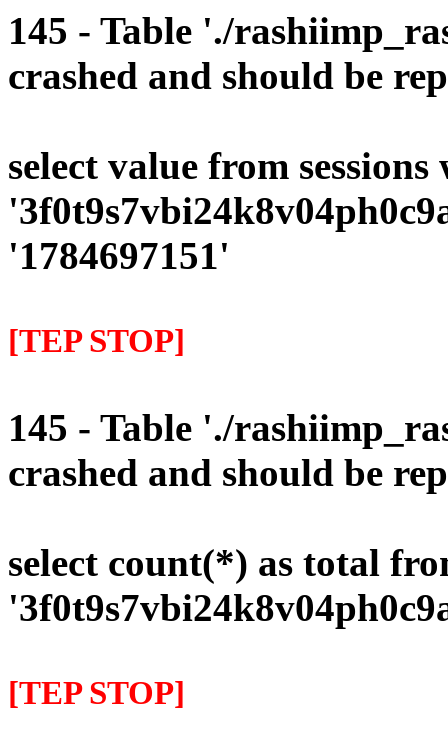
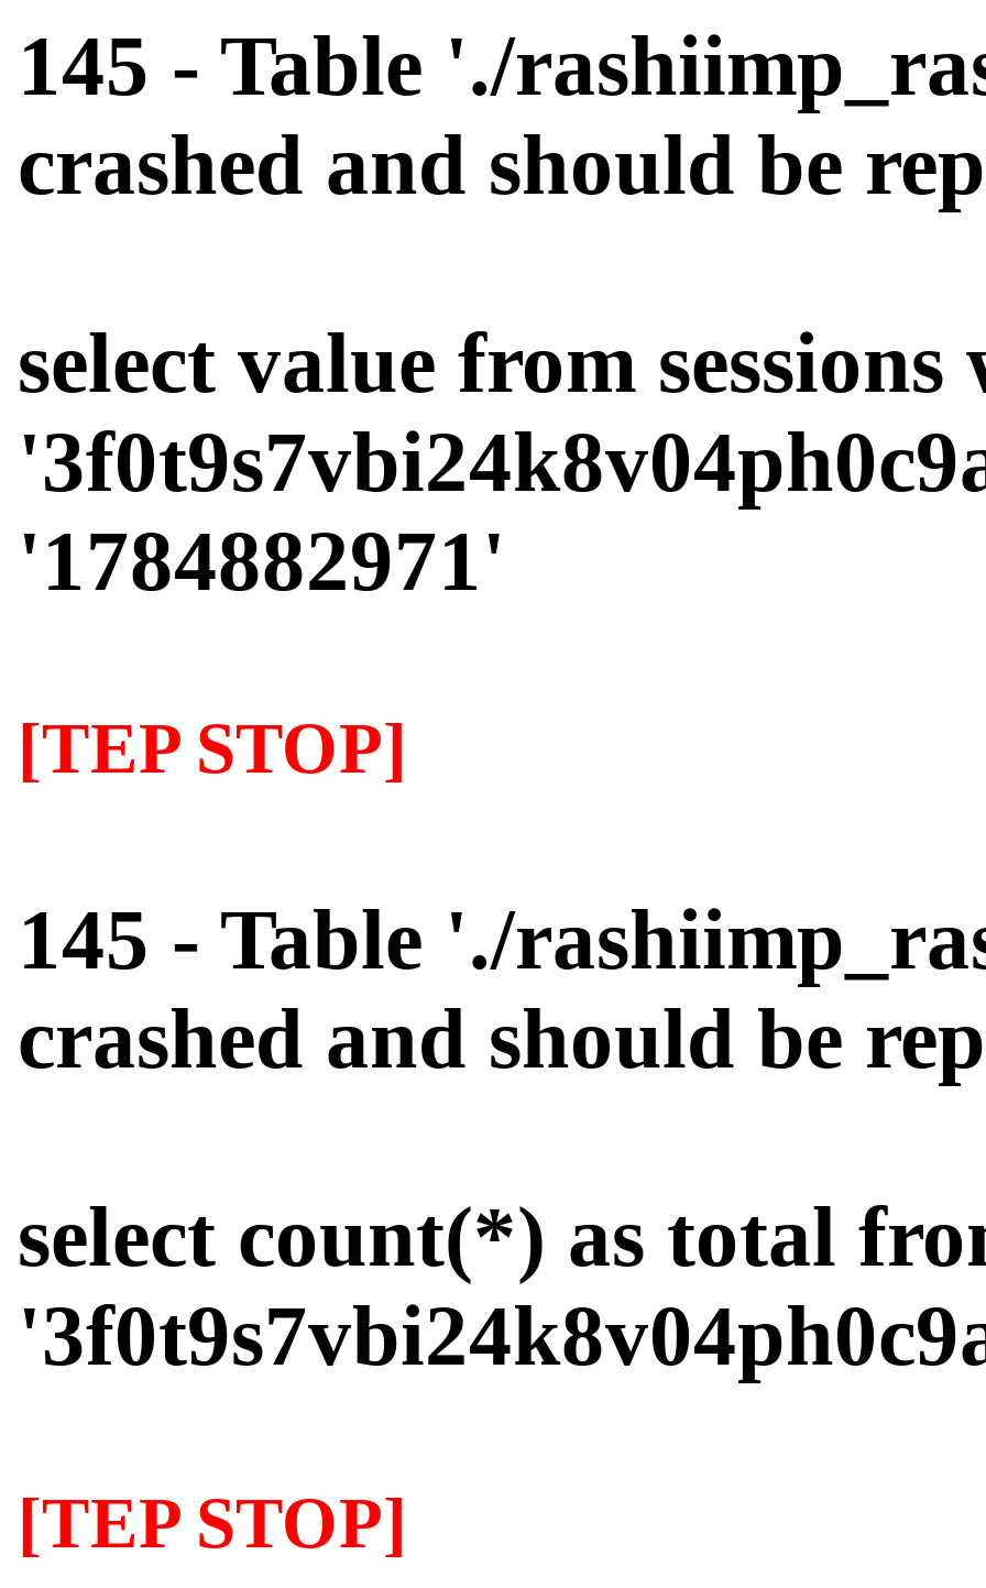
- '1784697151'
+ '1784882971'
